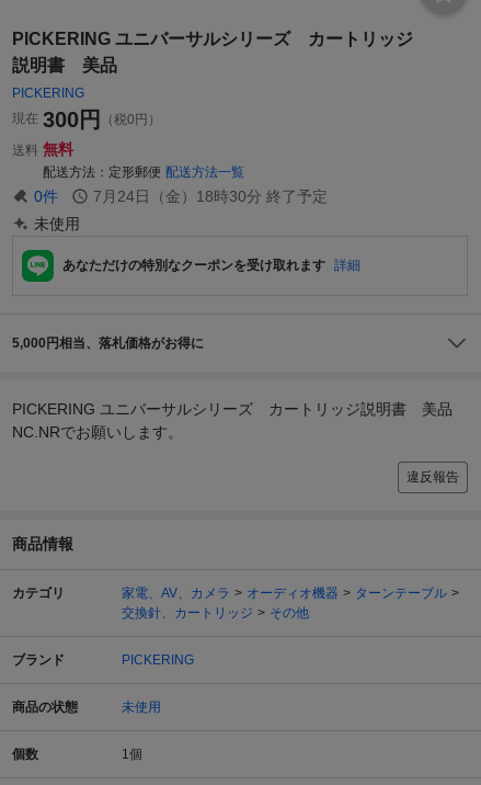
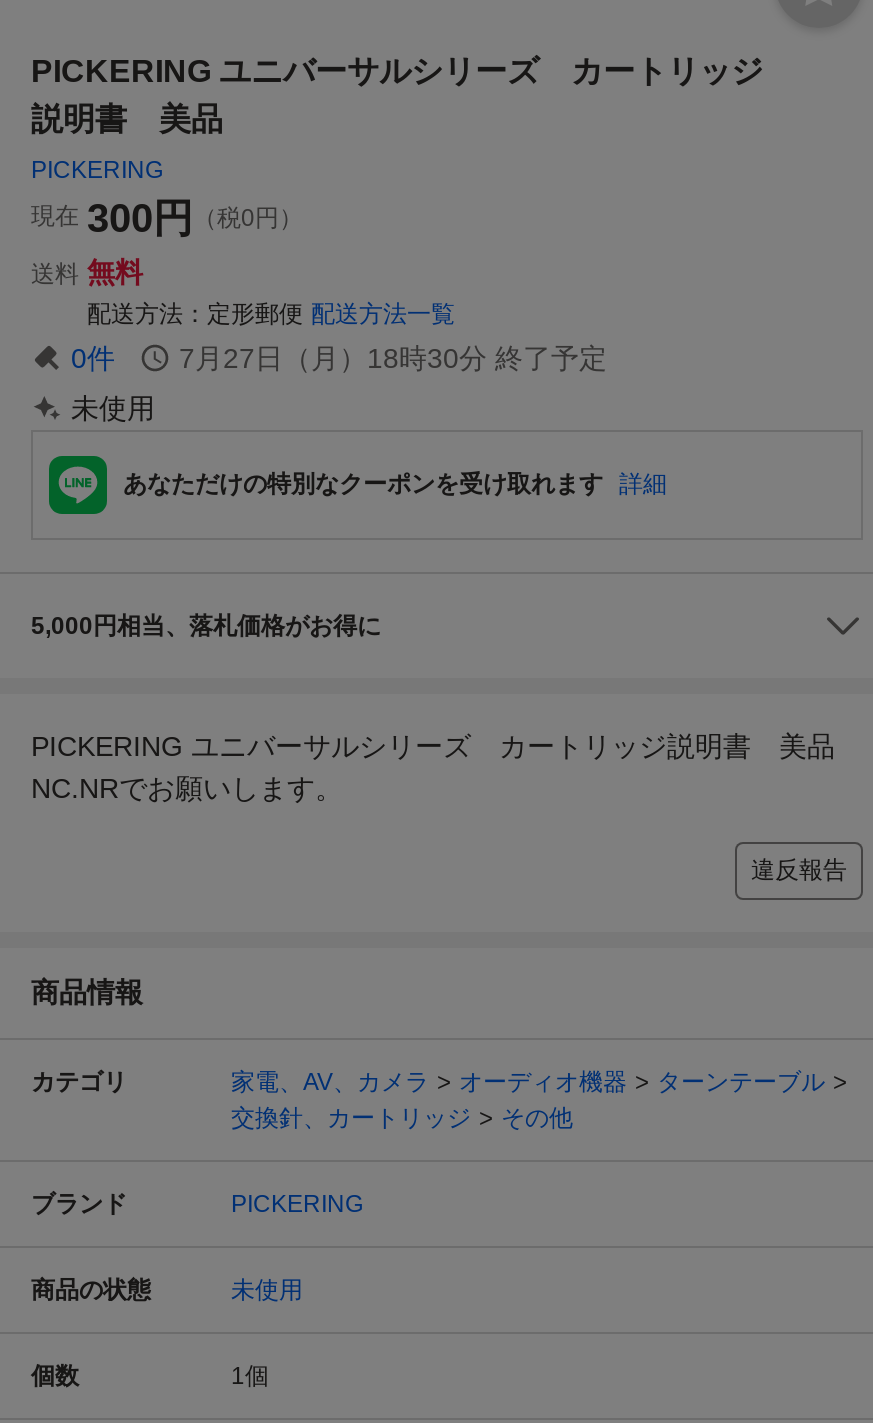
- 7月24日（金）18時30分 終了予定
+ 7月27日（月）18時30分 終了予定
